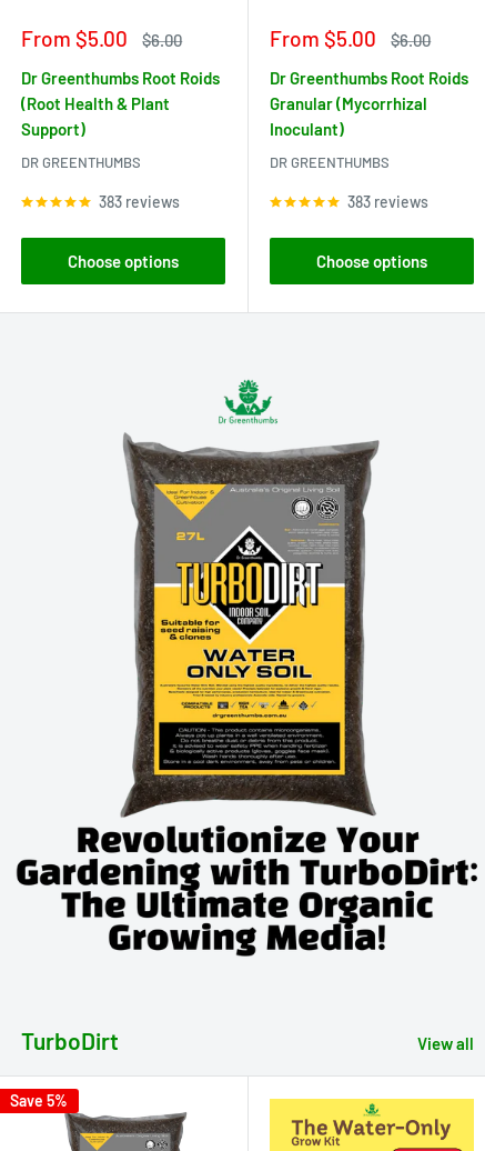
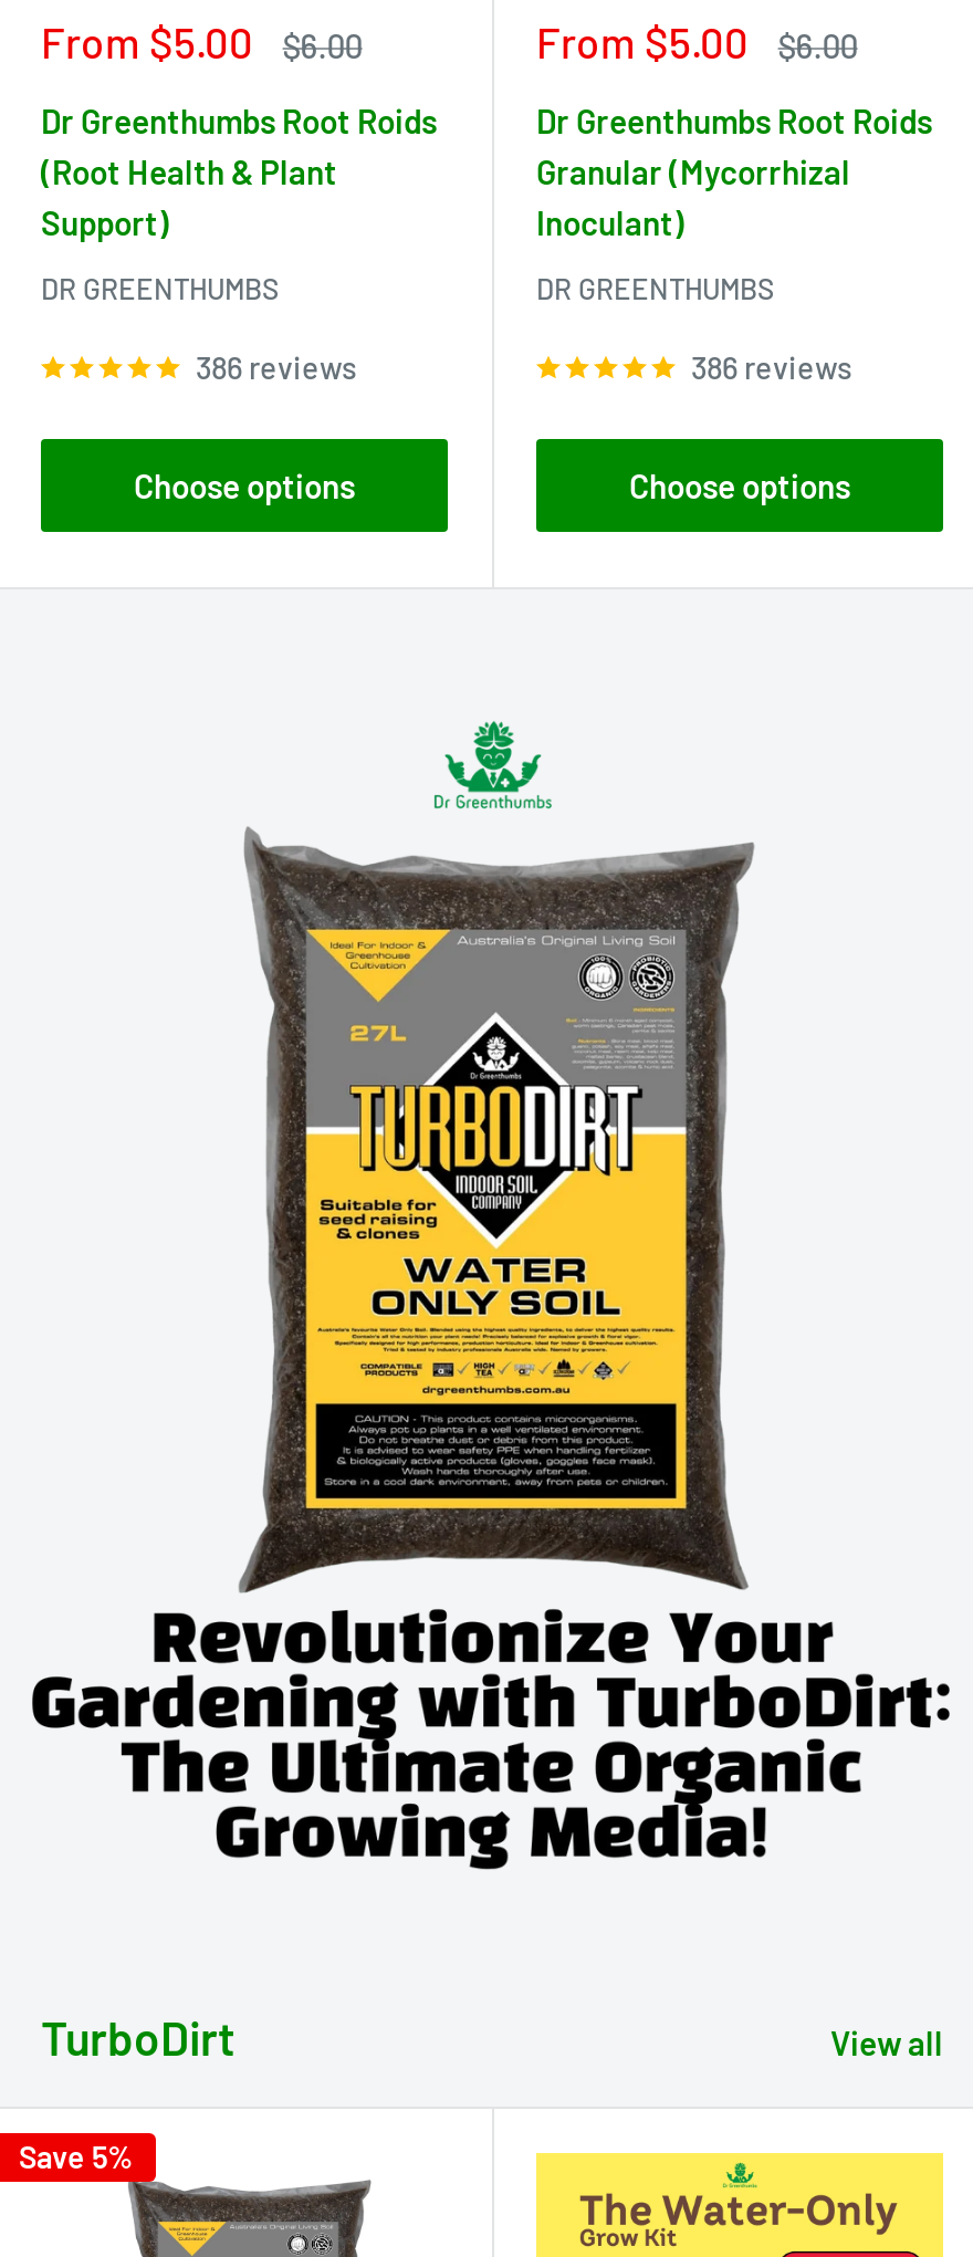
- 383 reviews
+ 386 reviews

- 383 reviews
+ 386 reviews
